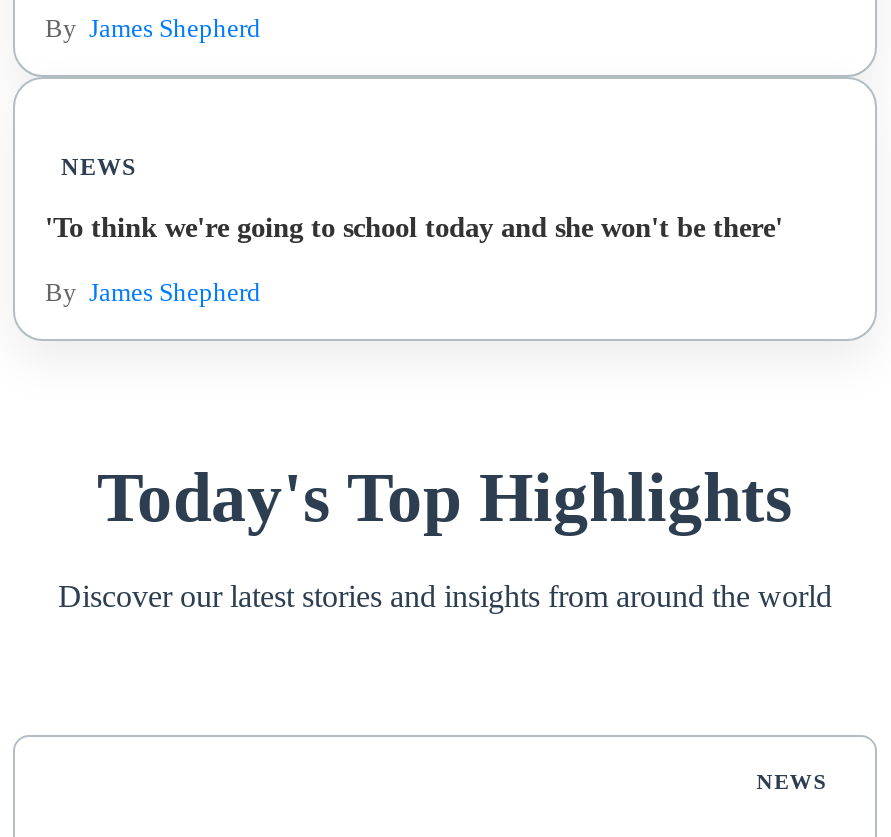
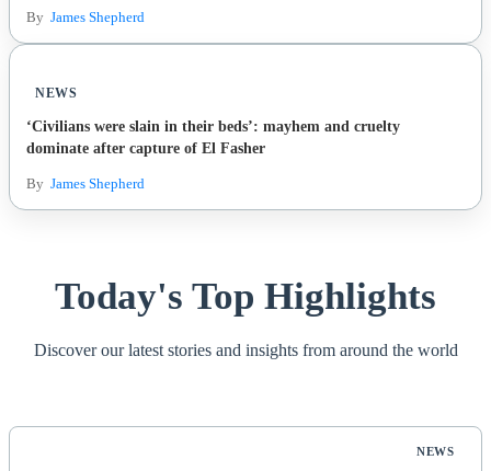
- 'To think we're going to school today and she won't be there'
+ ‘Civilians were slain in their beds’: mayhem and cruelty
+ dominate after capture of El Fasher
